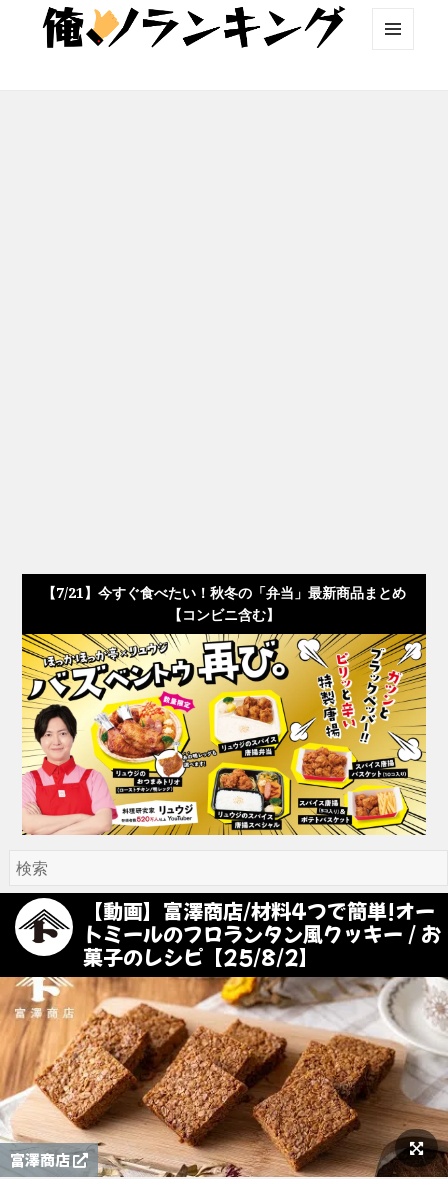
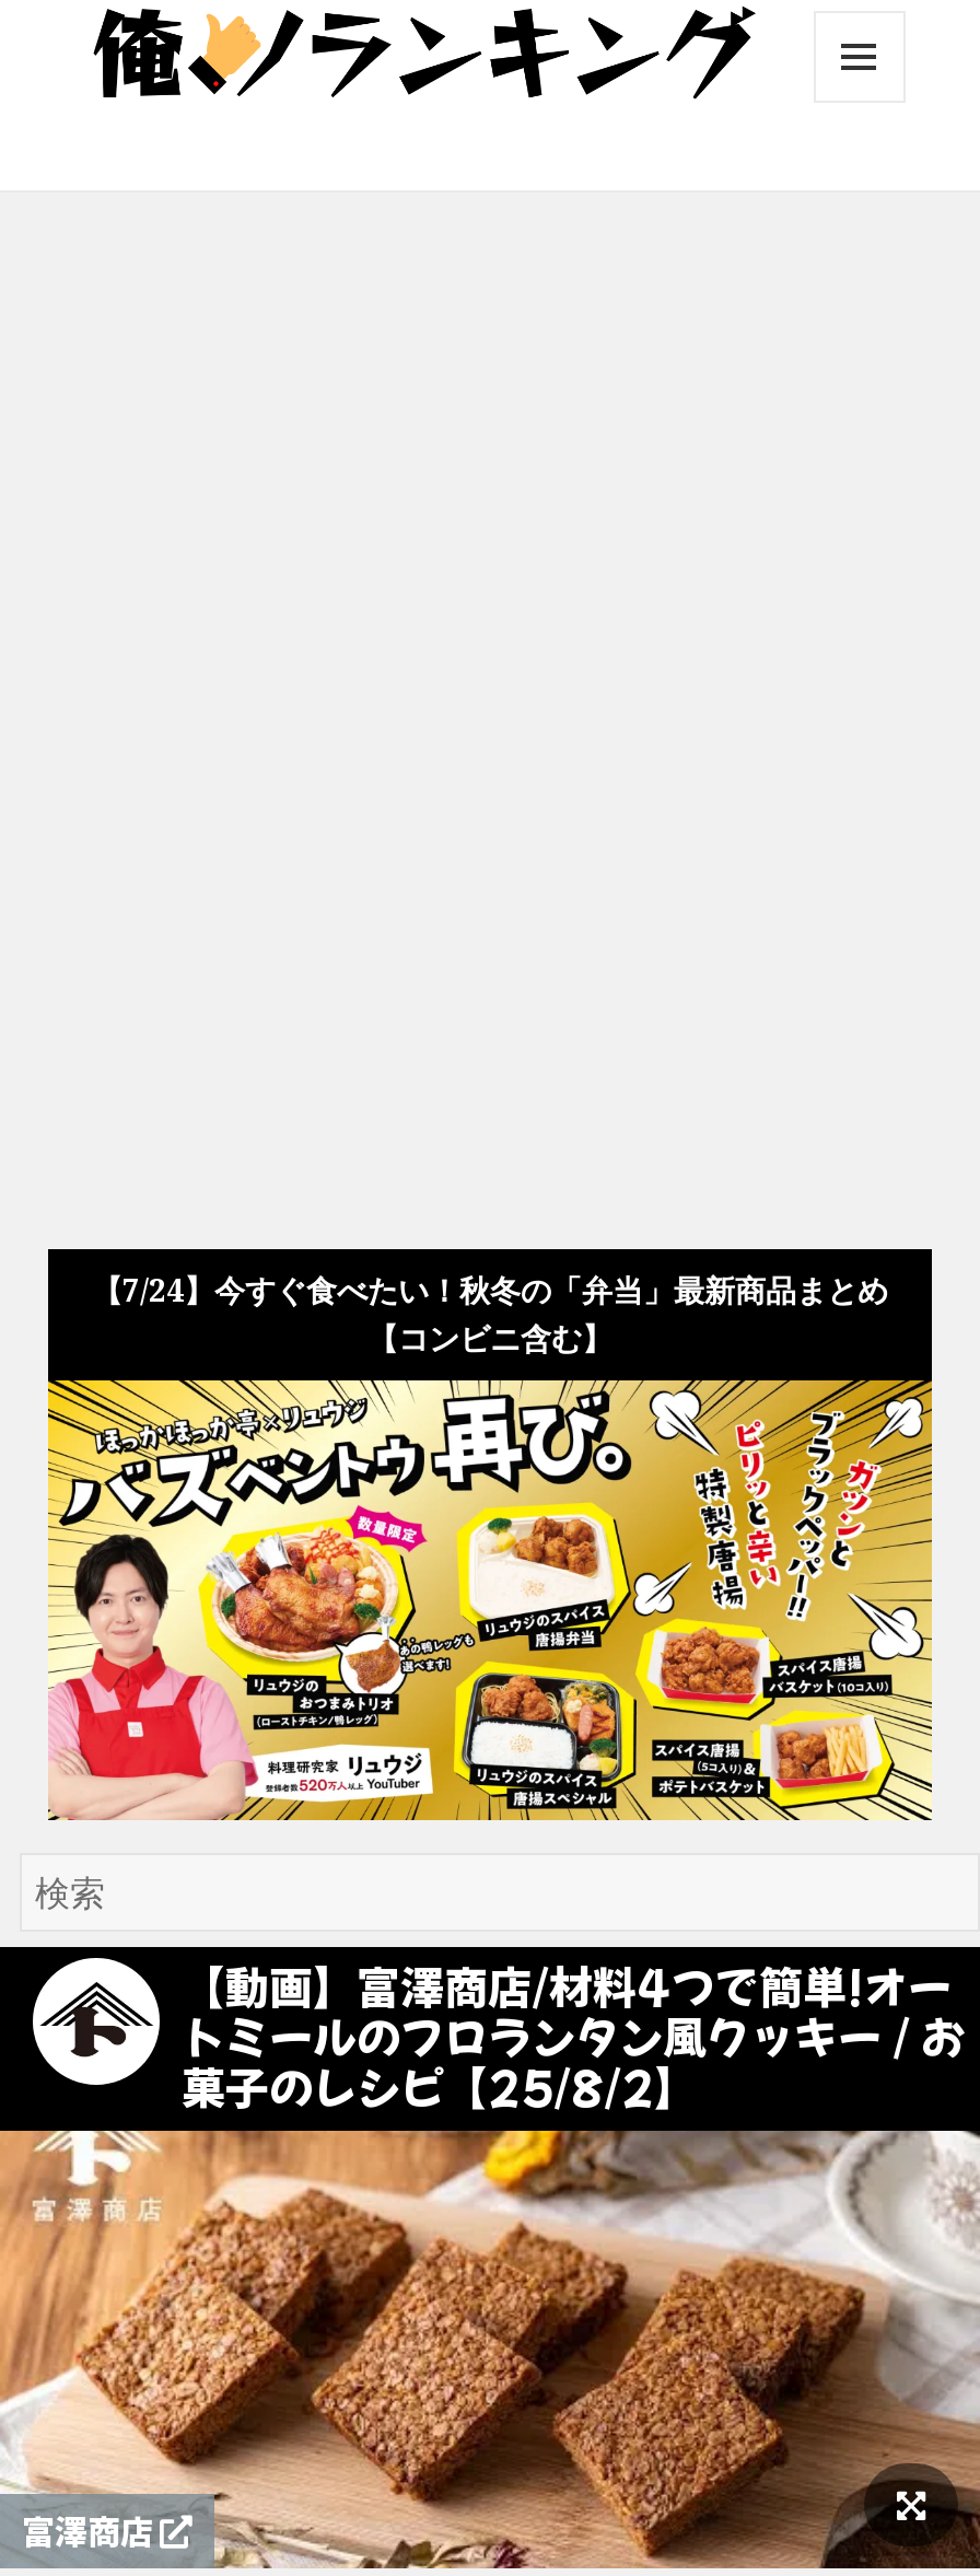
- 【7/21】今すぐ食べたい！秋冬の「弁当」最新商品まとめ
+ 【7/24】今すぐ食べたい！秋冬の「弁当」最新商品まとめ
